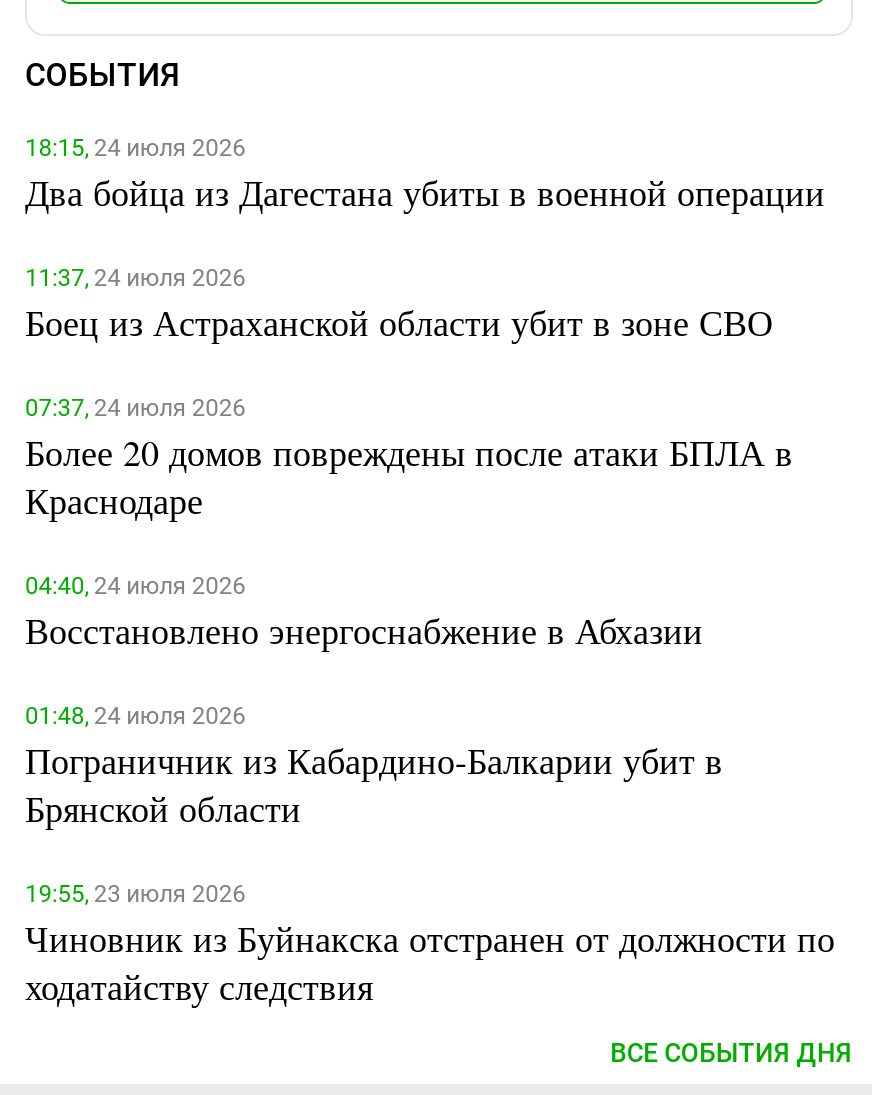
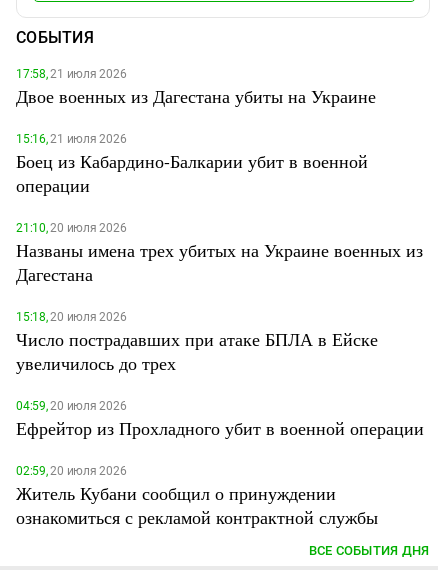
- 18:15, 24 июля 2026
- Два бойца из Дагестана убиты в военной операции
+ 17:58, 21 июля 2026
+ Двое военных из Дагестана убиты на Украине

- 11:37, 24 июля 2026
- Боец из Астраханской области убит в зоне СВО
+ 15:16, 21 июля 2026
+ Боец из Кабардино-Балкарии убит в военной
+ операции

- 07:37, 24 июля 2026
- Более 20 домов повреждены после атаки БПЛА в
- Краснодаре
+ 21:10, 20 июля 2026
+ Названы имена трех убитых на Украине военных из
+ Дагестана

- 04:40, 24 июля 2026
- Восстановлено энергоснабжение в Абхазии
+ 15:18, 20 июля 2026
+ Число пострадавших при атаке БПЛА в Ейске
+ увеличилось до трех

- 01:48, 24 июля 2026
- Пограничник из Кабардино-Балкарии убит в
- Брянской области
+ 04:59, 20 июля 2026
+ Ефрейтор из Прохладного убит в военной операции

- 19:55, 23 июля 2026
- Чиновник из Буйнакска отстранен от должности по
- ходатайству следствия
+ 02:59, 20 июля 2026
+ Житель Кубани сообщил о принуждении
+ ознакомиться с рекламой контрактной службы
